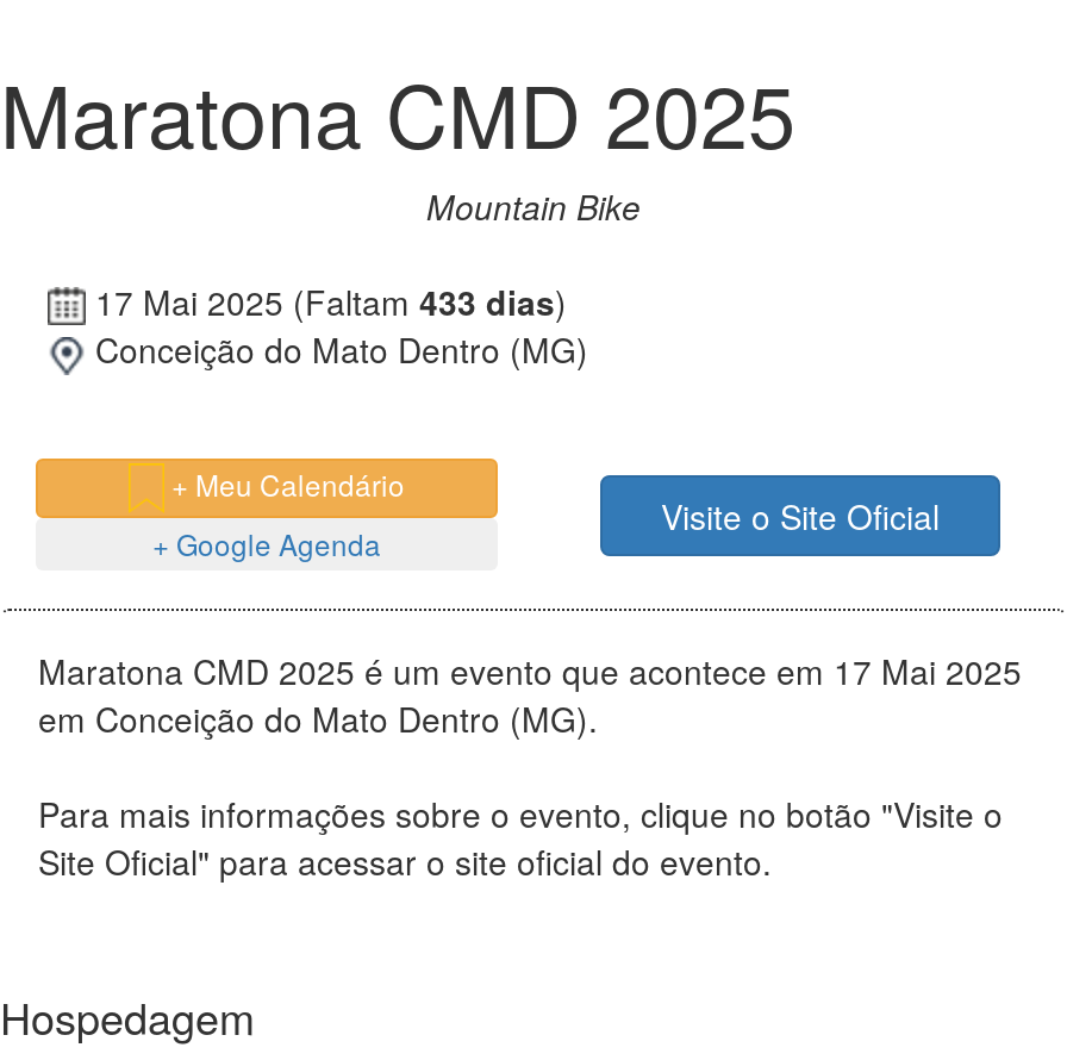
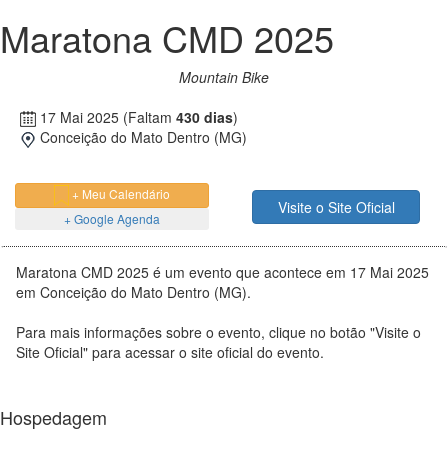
- 17 Mai 2025 (Faltam 433 dias)
+ 17 Mai 2025 (Faltam 430 dias)
